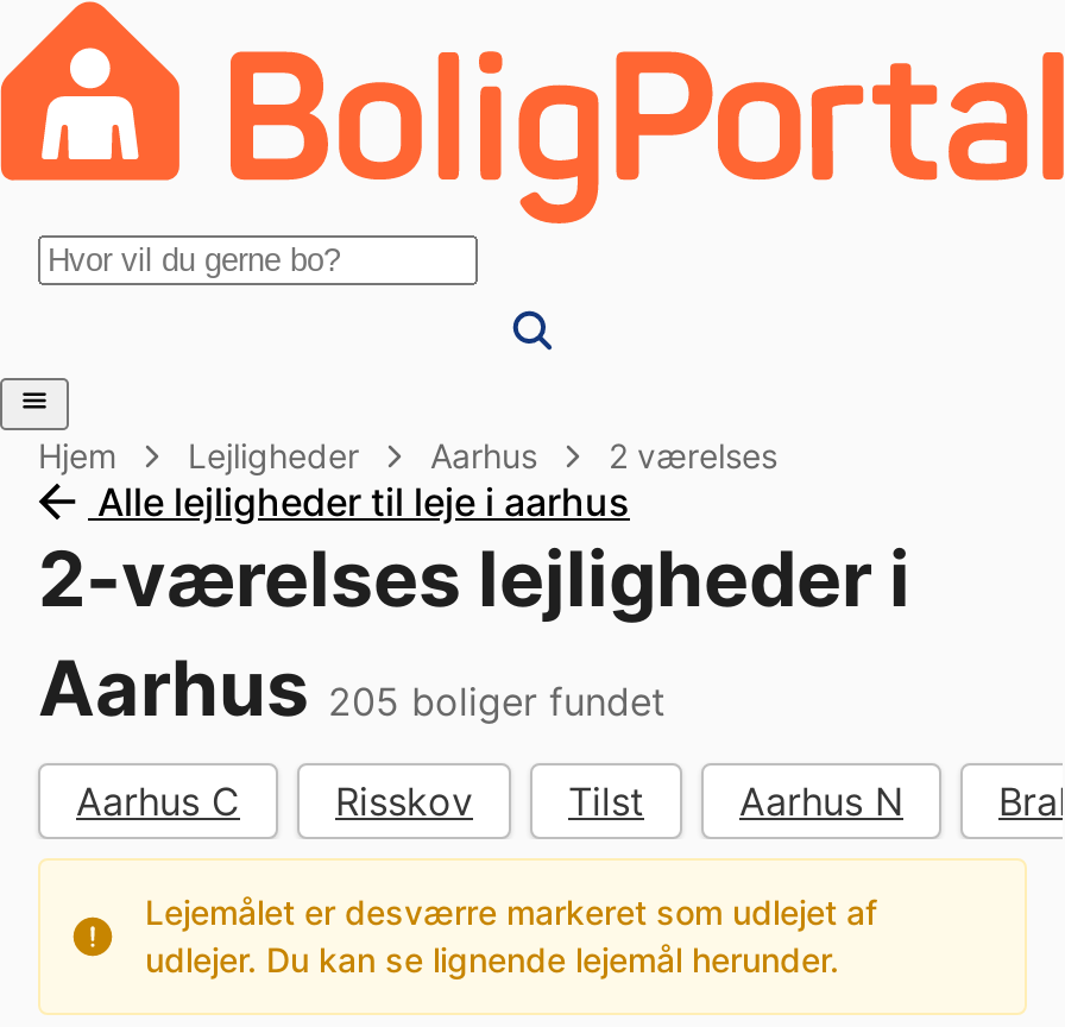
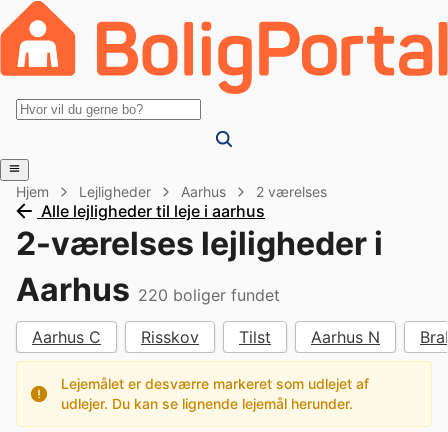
- Aarhus 205 boliger fundet
+ Aarhus 220 boliger fundet
